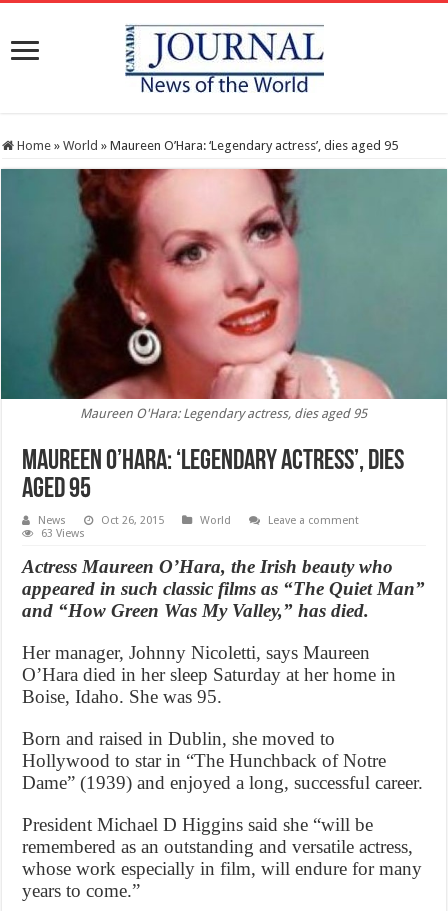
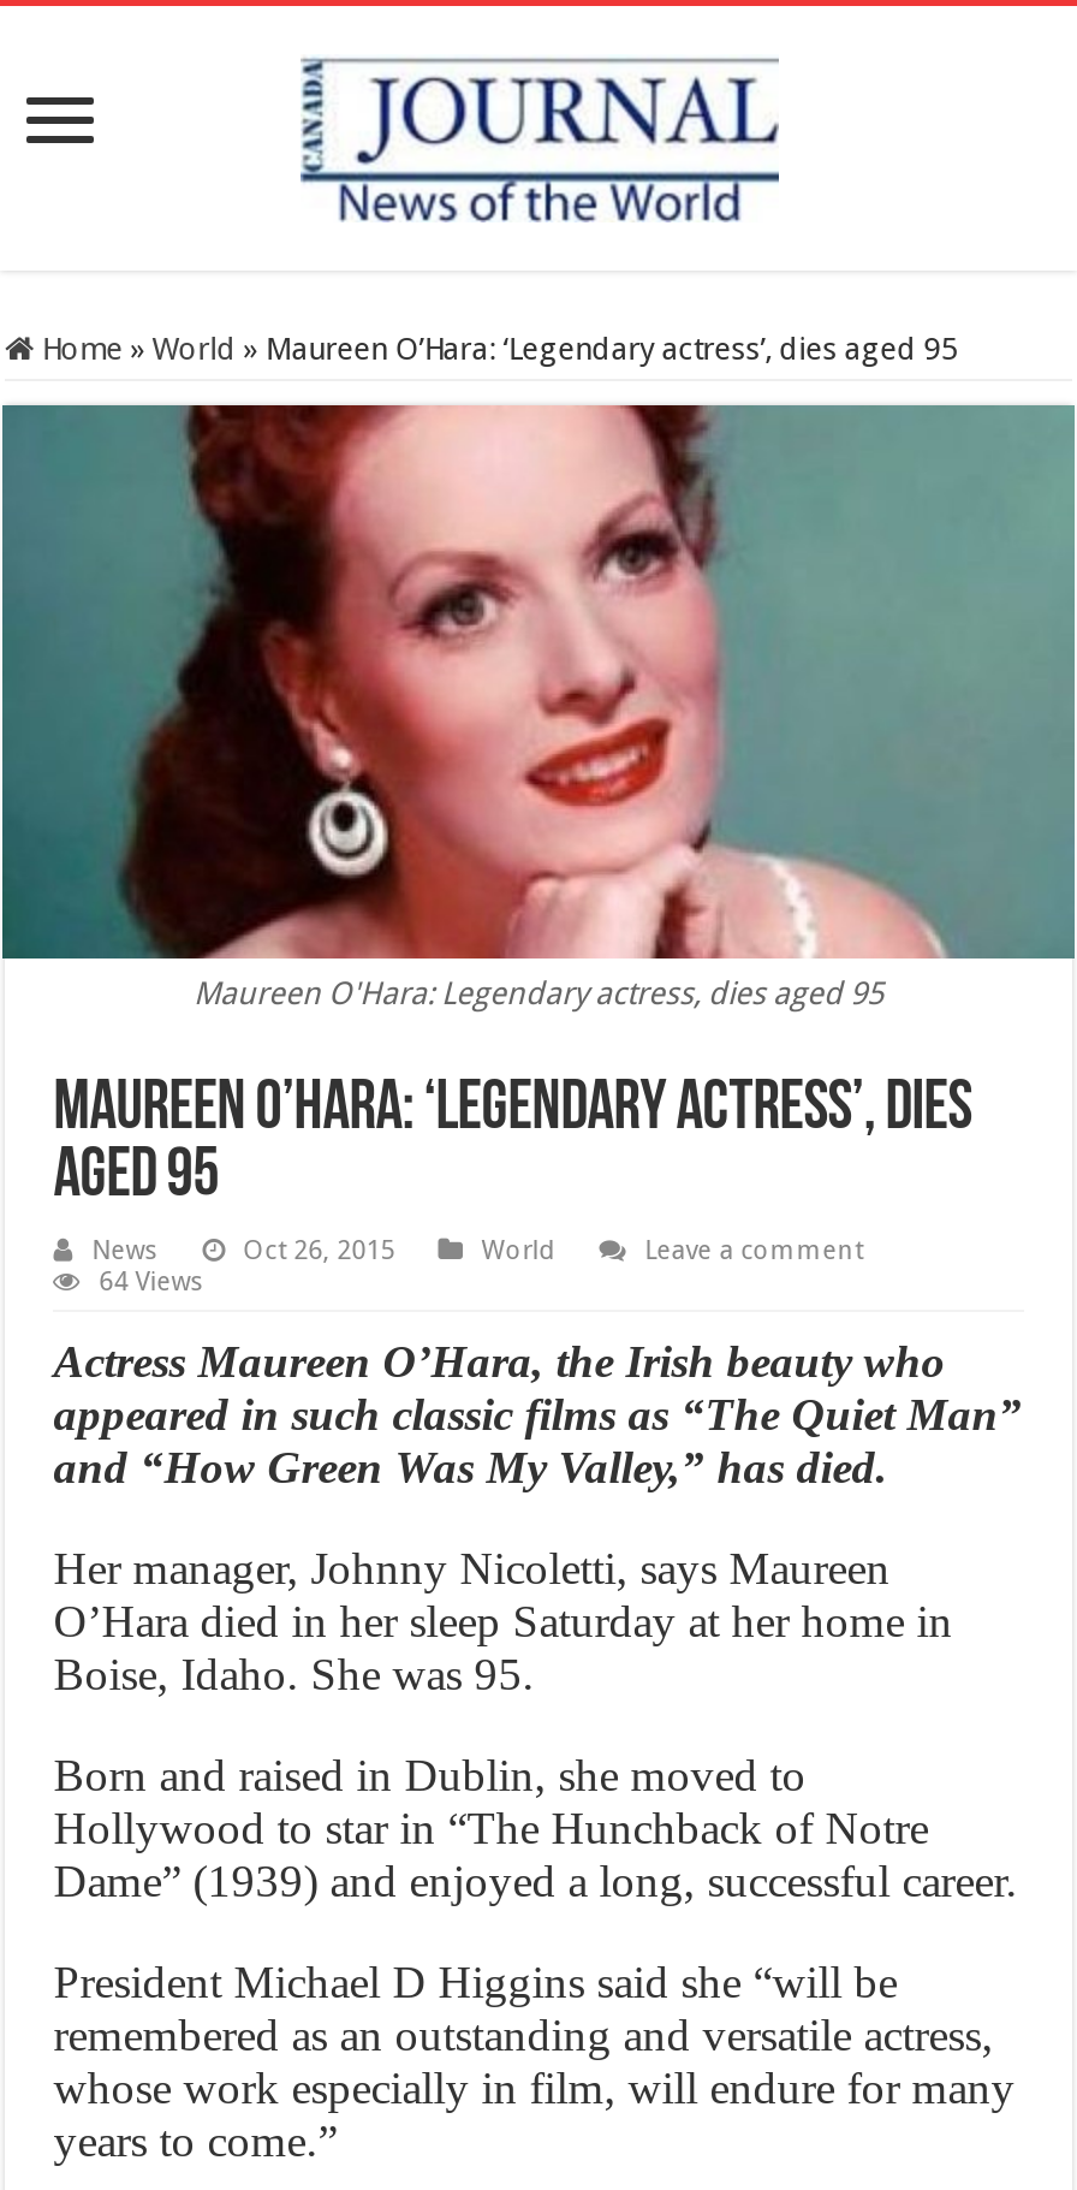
- 63 Views
+ 64 Views
